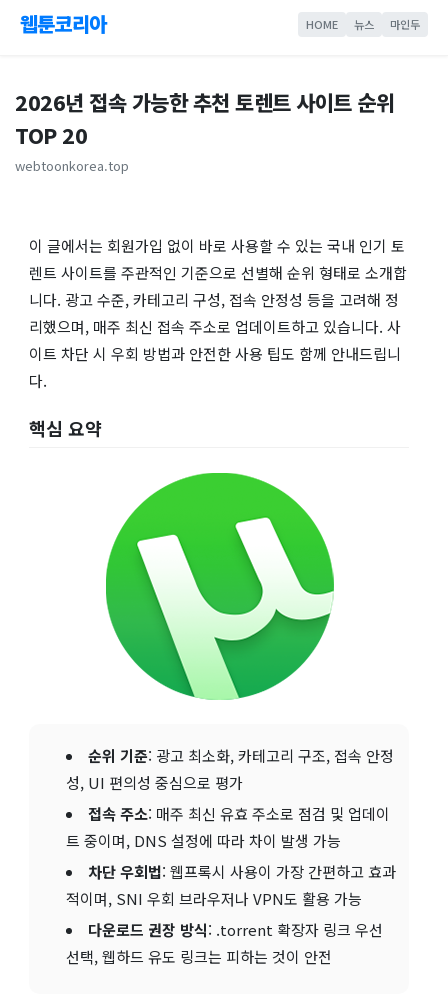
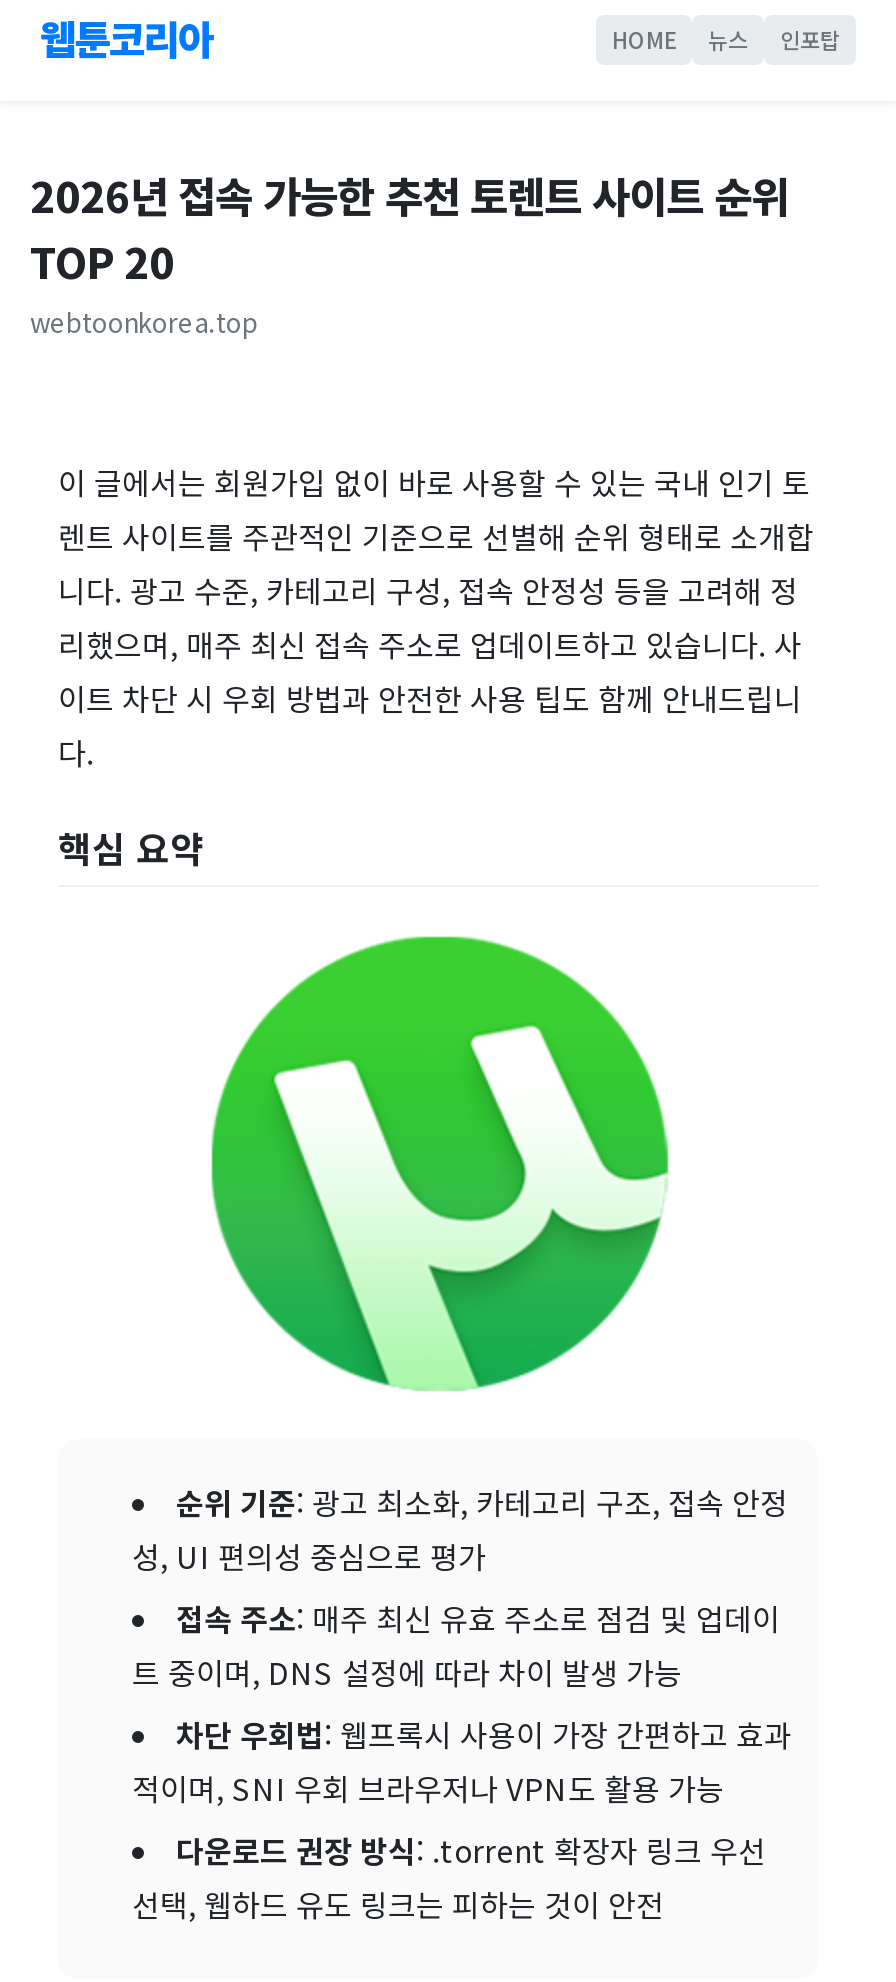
- 마인두
+ 인포탑
